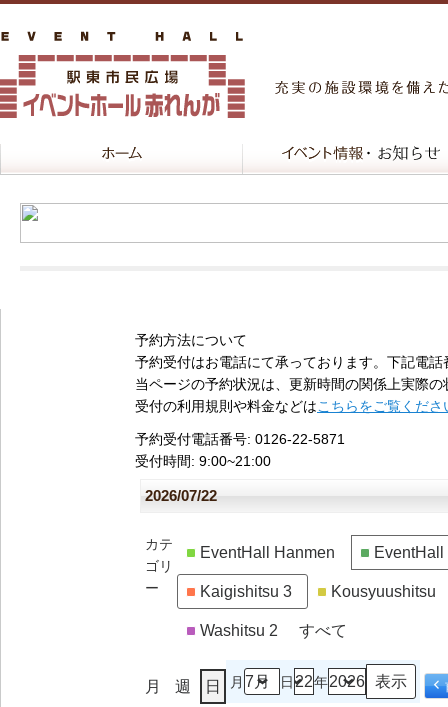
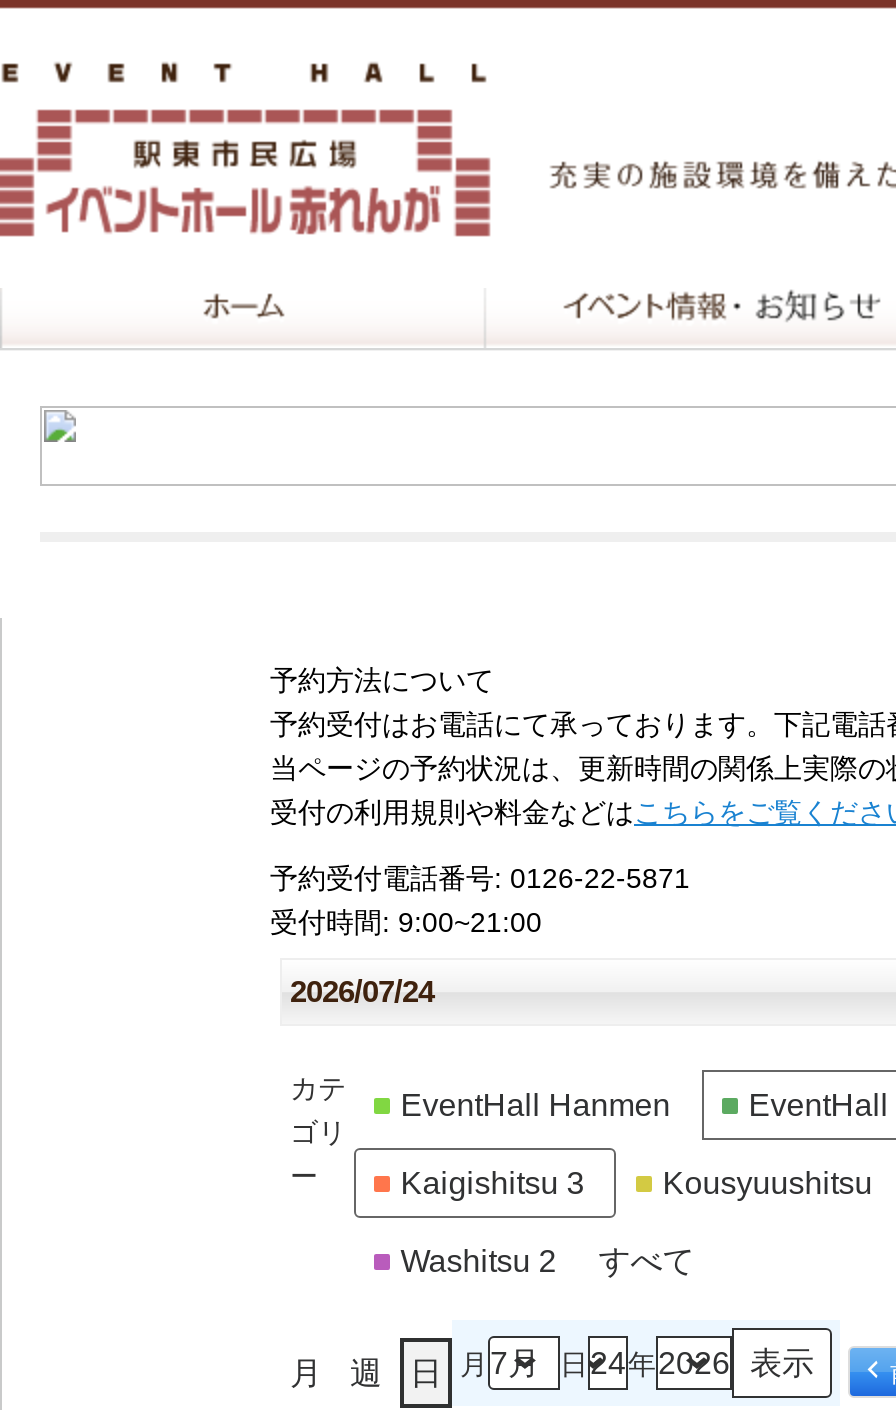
- 2026/07/22
+ 2026/07/24
